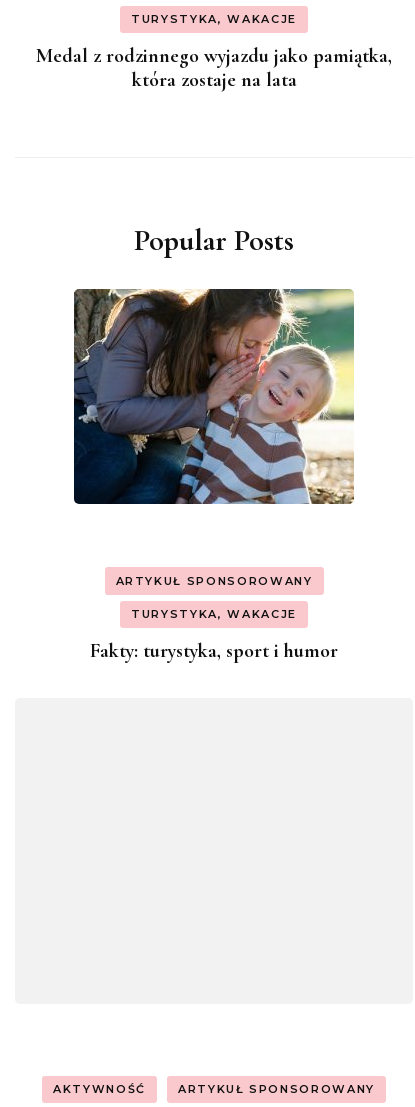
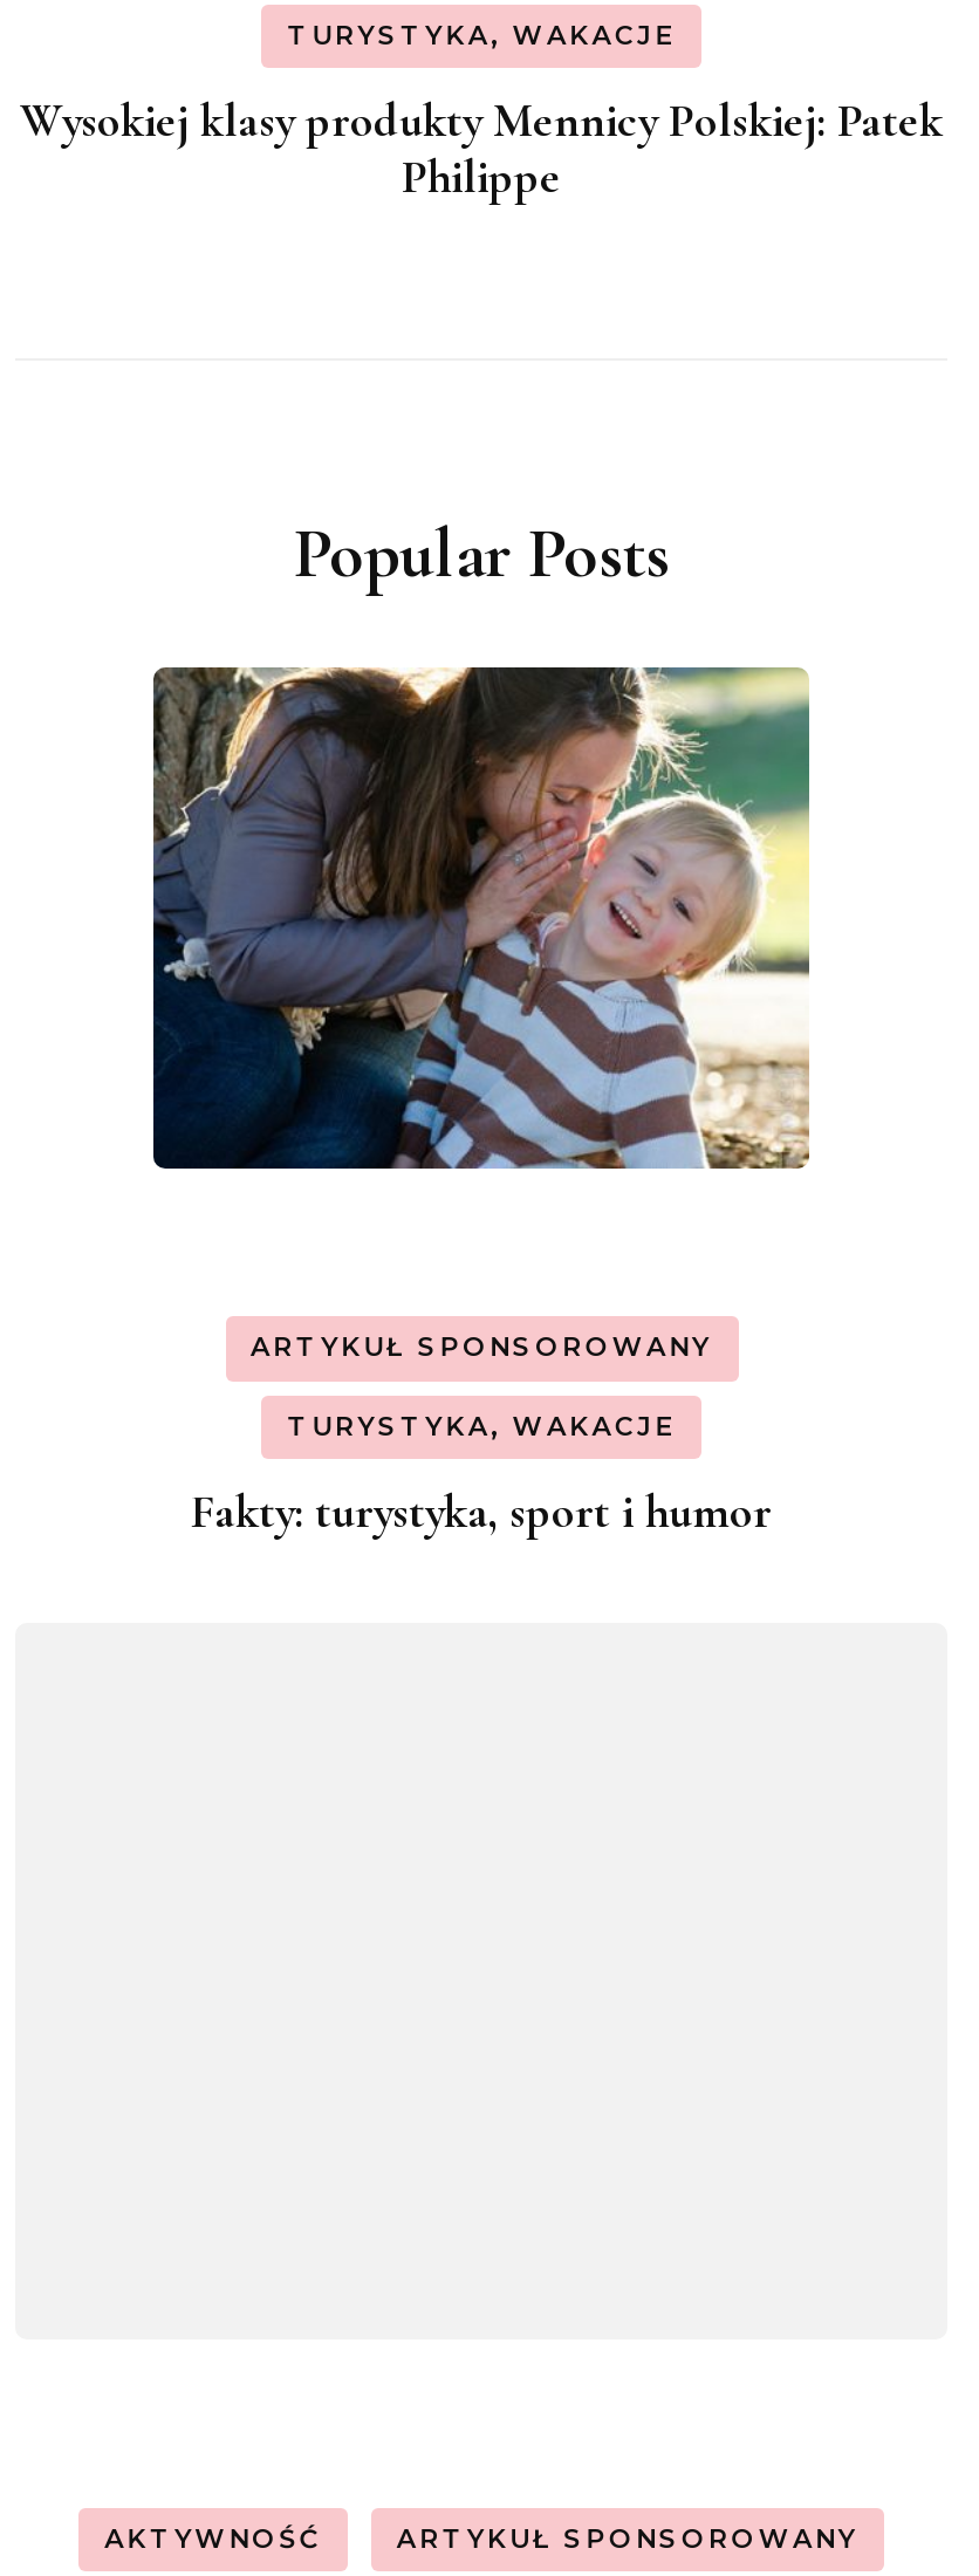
- Medal z rodzinnego wyjazdu jako pamiątka,
- która zostaje na lata
+ Wysokiej klasy produkty Mennicy Polskiej: Patek
+ Philippe
